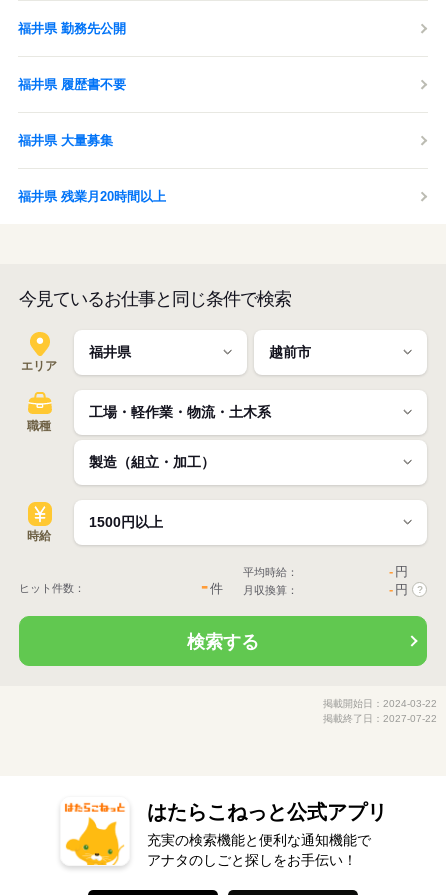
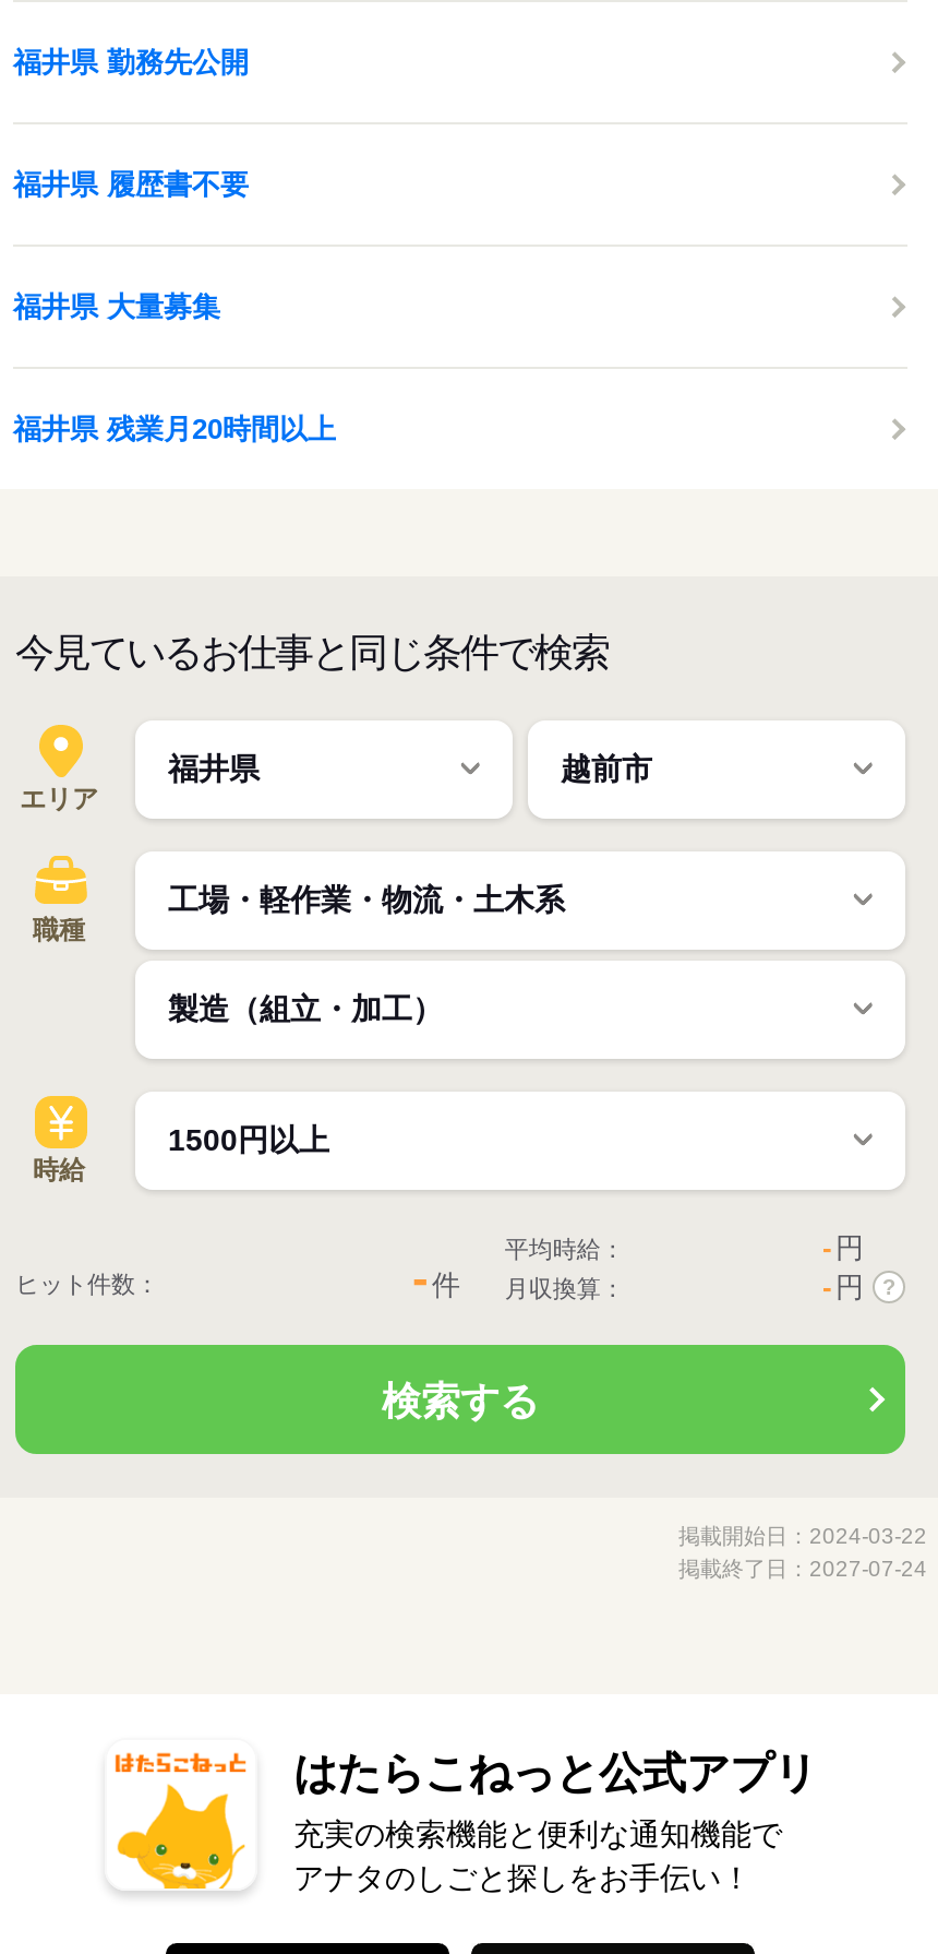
- 掲載終了日：2027-07-22
+ 掲載終了日：2027-07-24
